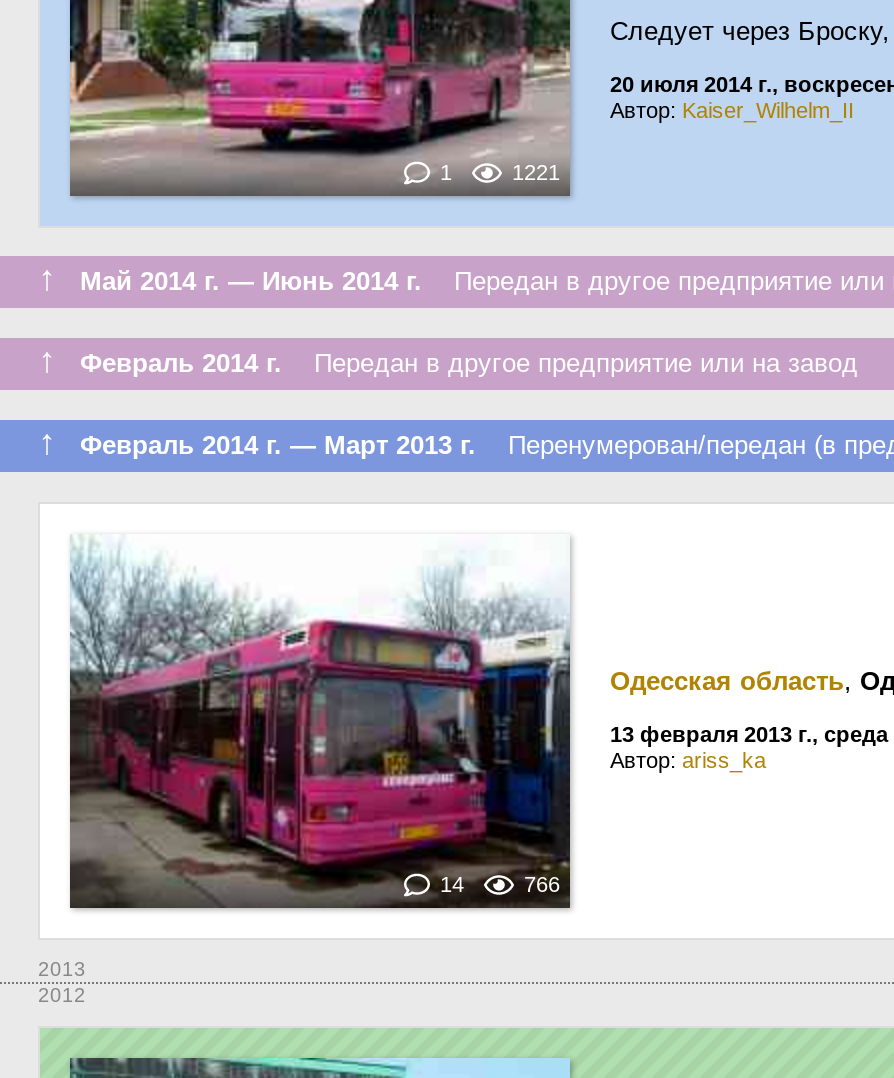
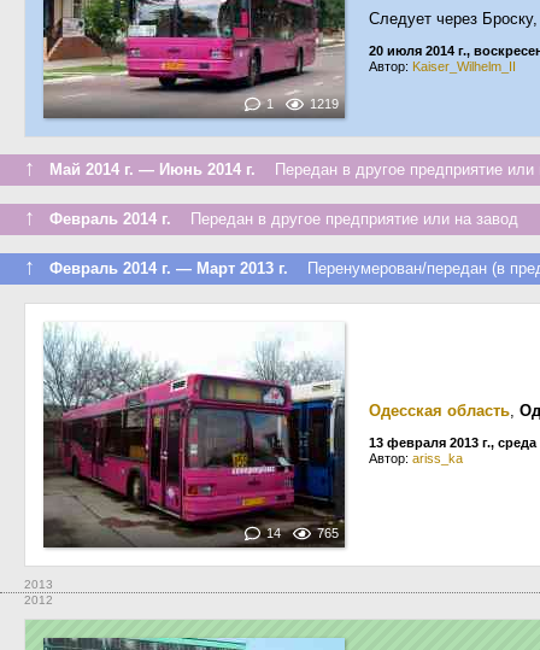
- 1221
+ 1219

- 766
+ 765
